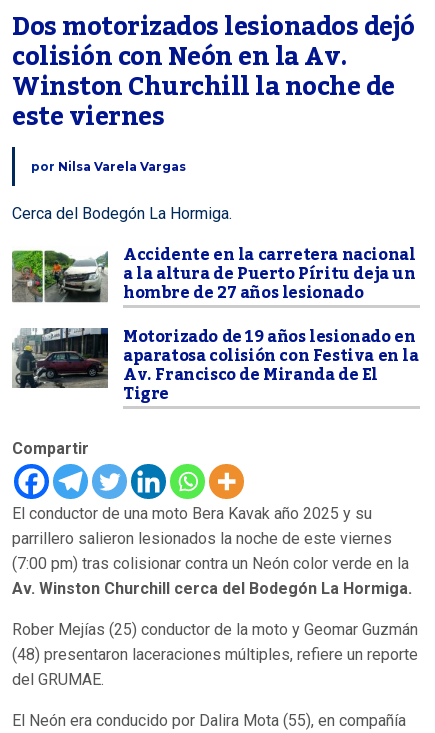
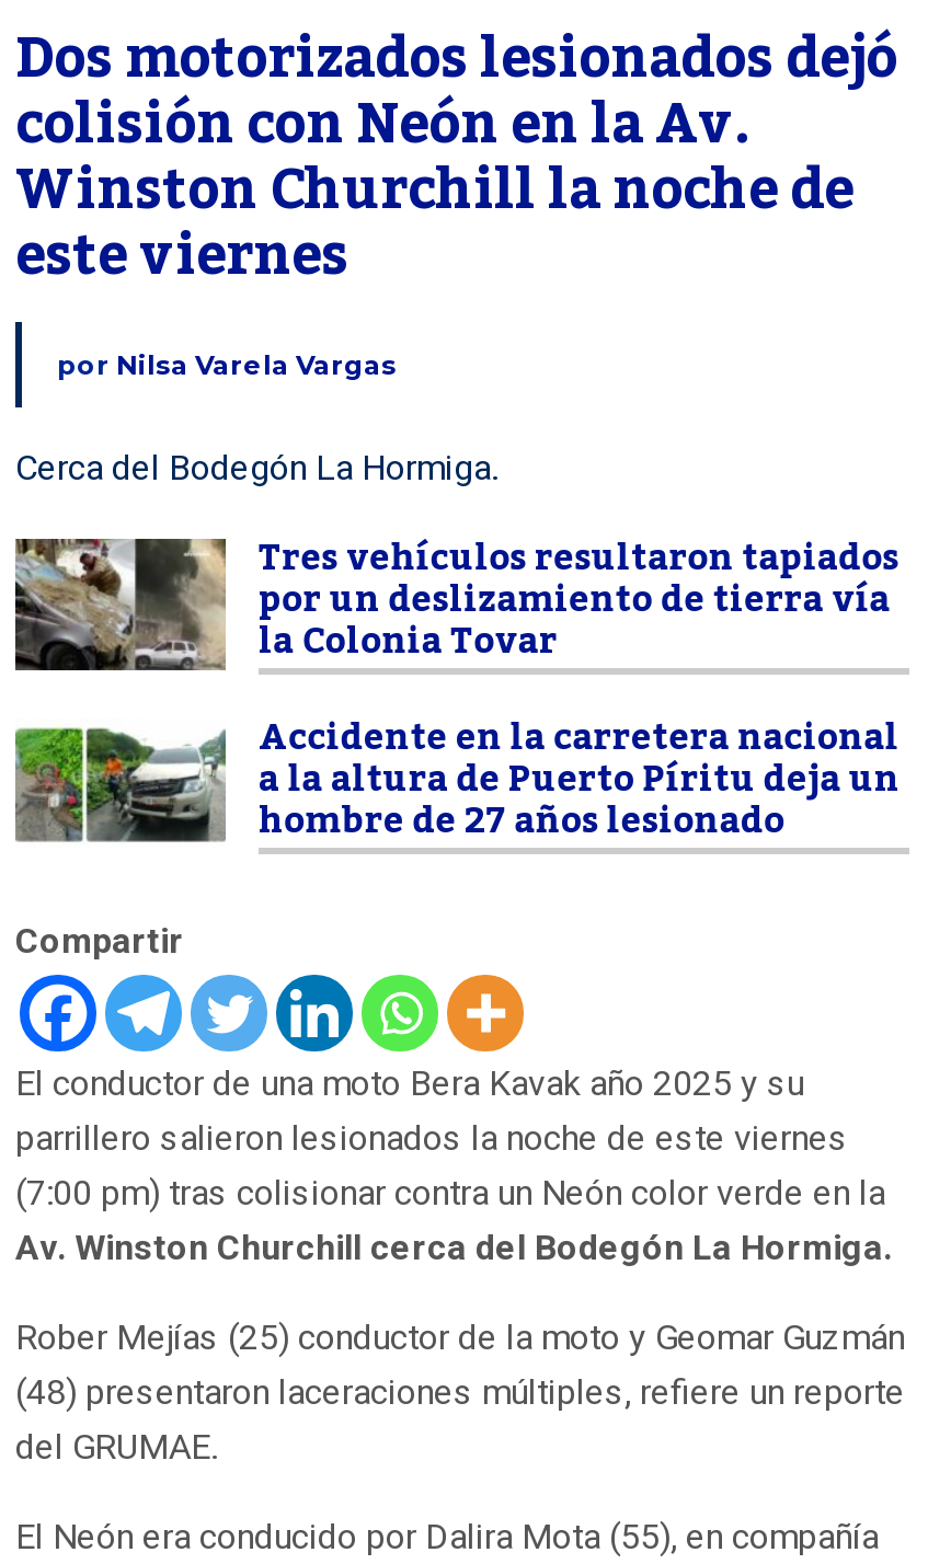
+ [image]
+ Tres vehículos resultaron tapiados
+ por un deslizamiento de tierra vía
+ la Colonia Tovar

moved down: [image] | Accidente en la carretera nacional | a la altura de Puerto Píritu deja un | hombre de 27 años lesionado

- [image]
- Motorizado de 19 años lesionado en
- aparatosa colisión con Festiva en la
- Av. Francisco de Miranda de El
- Tigre
